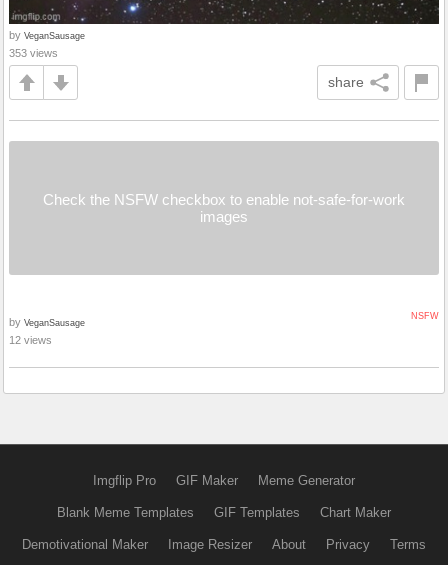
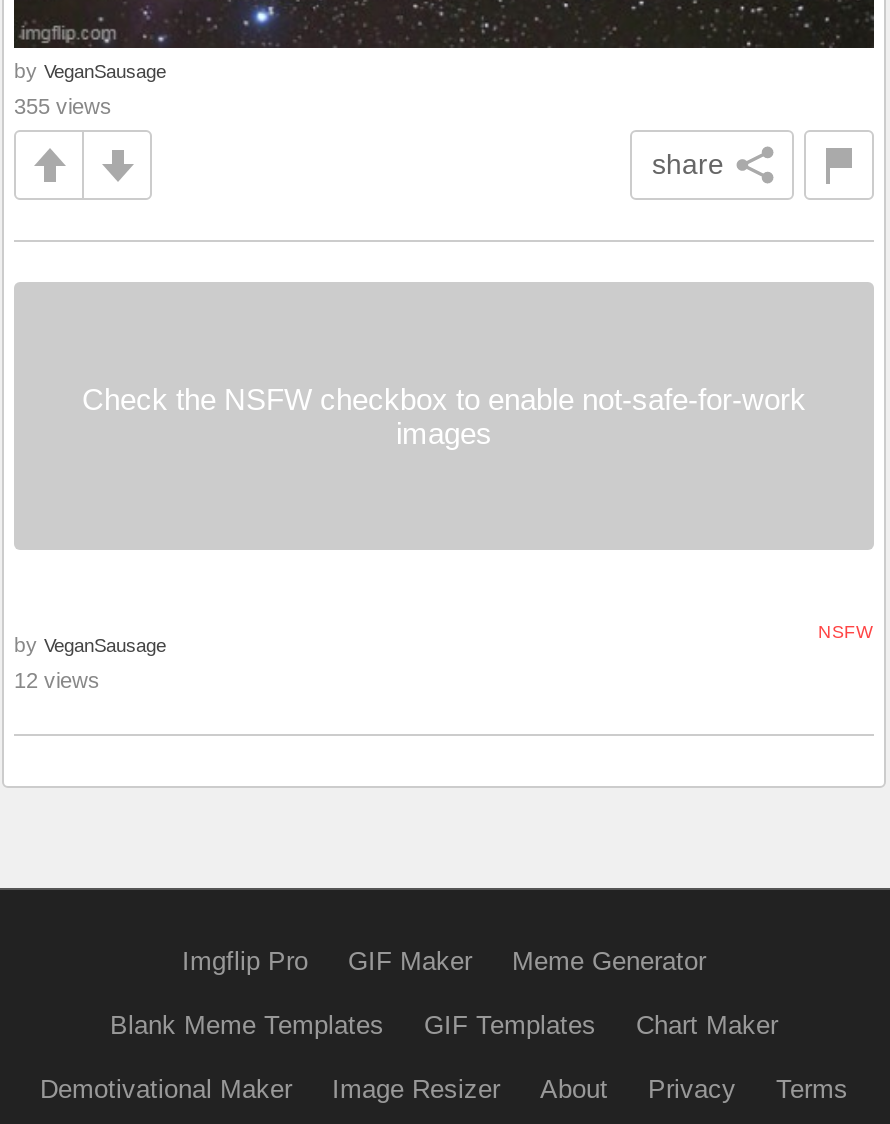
- 353 views
+ 355 views
